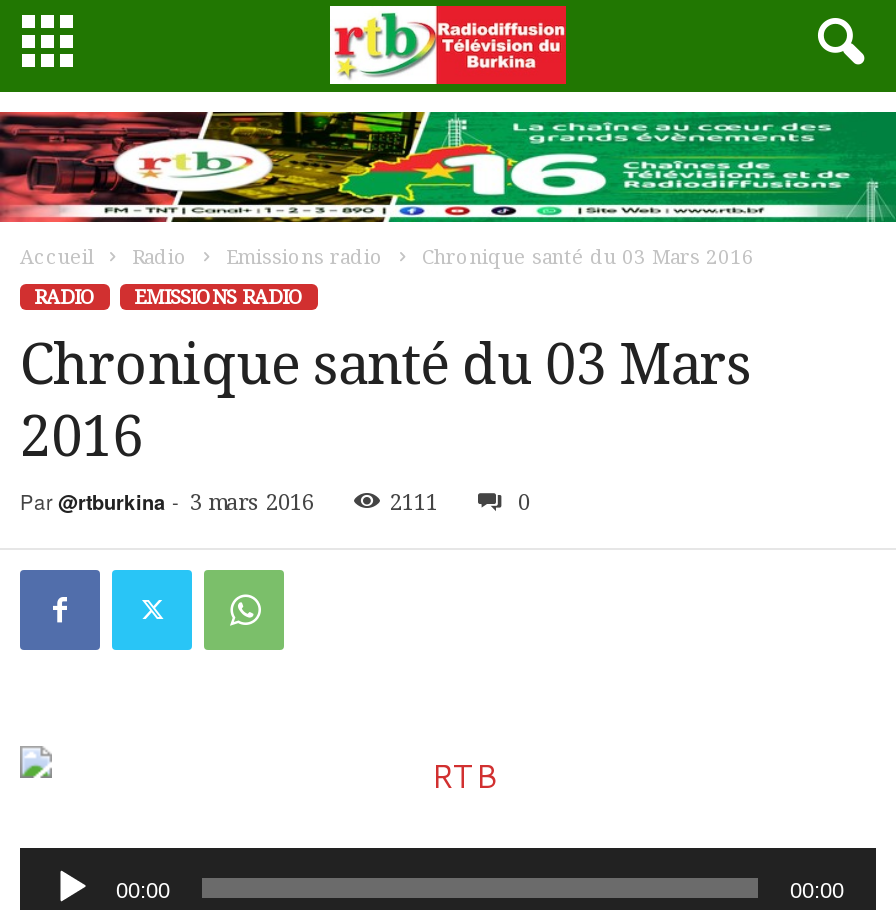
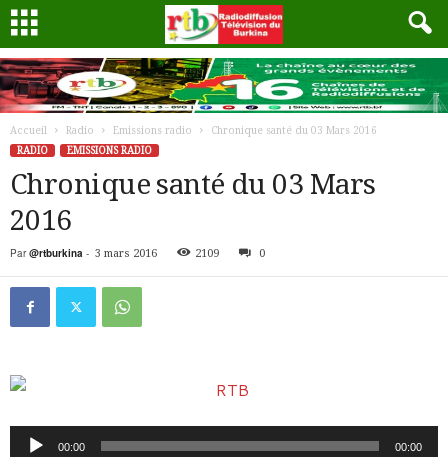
- 2111
+ 2109
